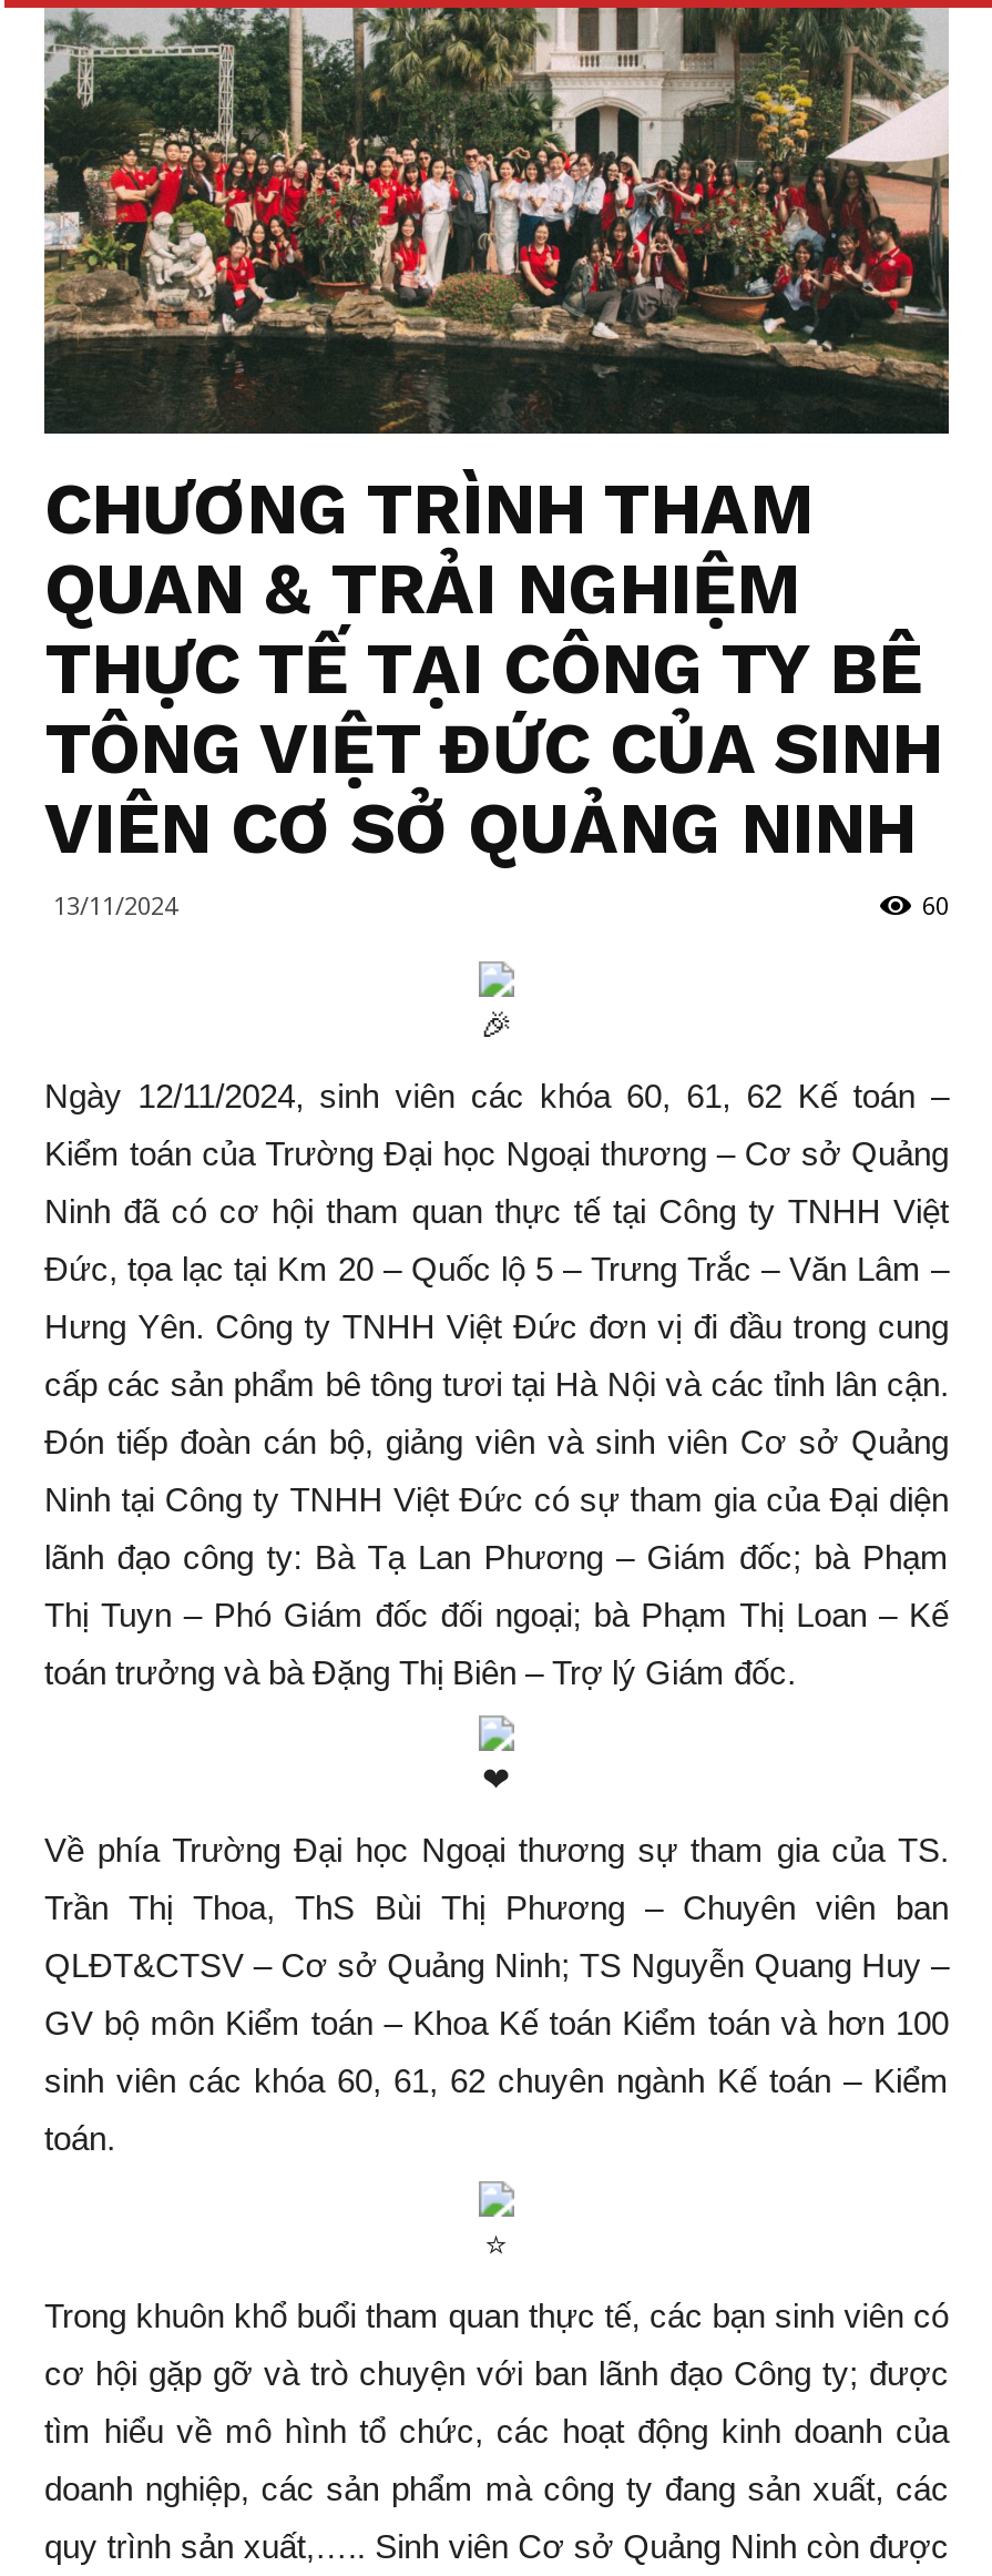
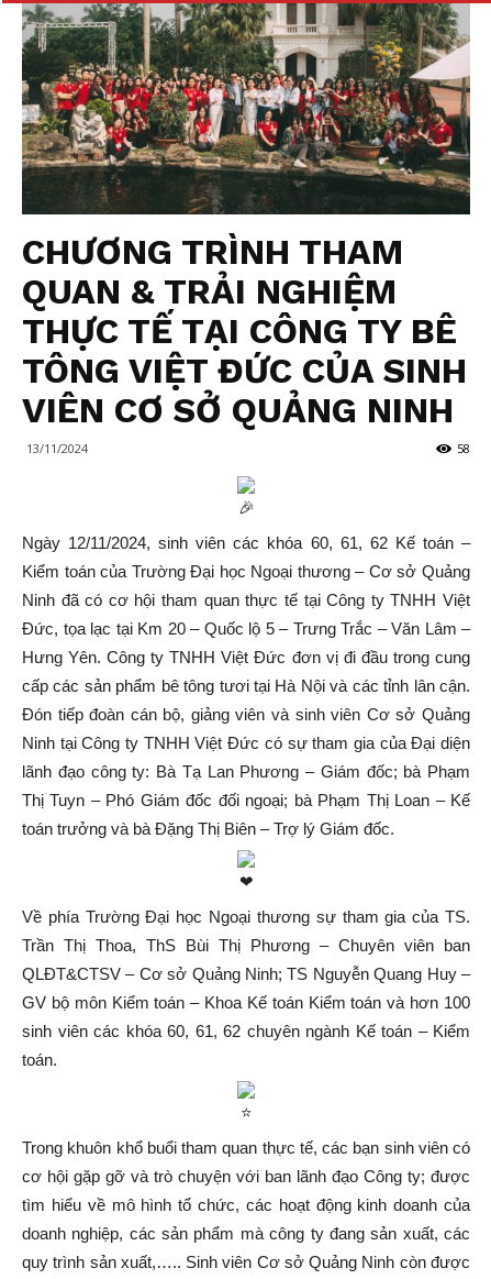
- 60
+ 58
